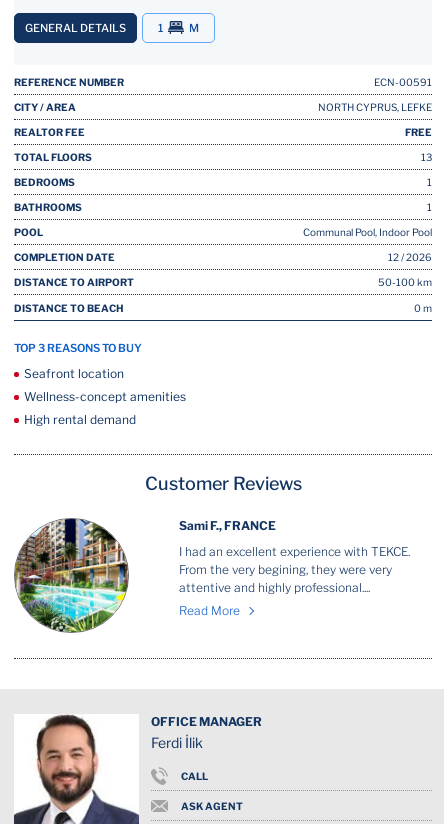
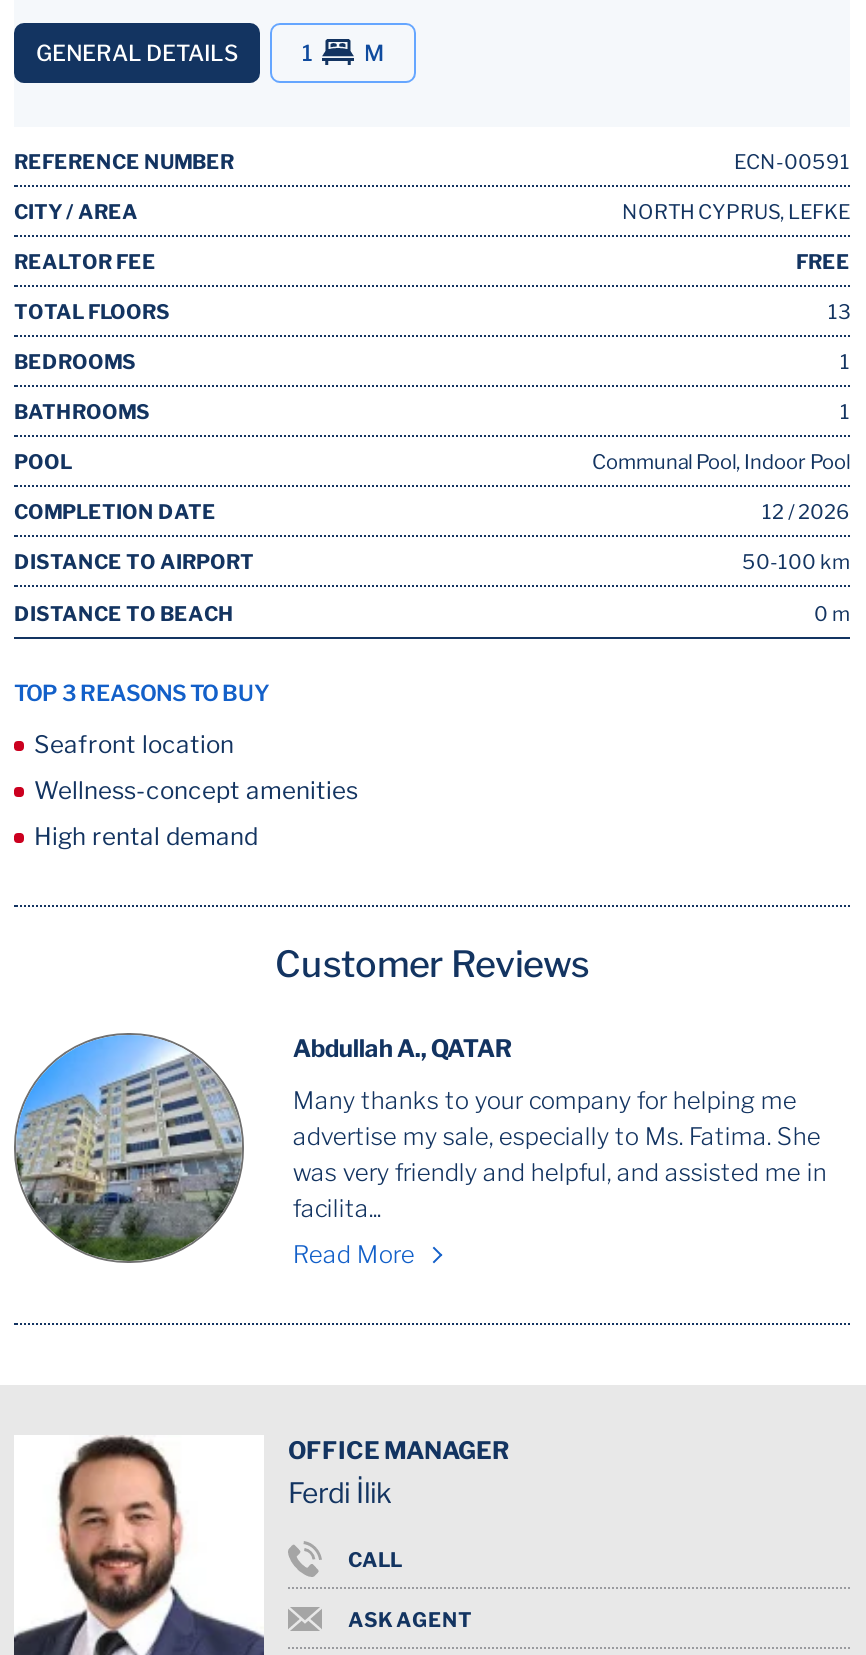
- [image]
+ [image]

- Sami F., FRANCE
+ Abdullah A., QATAR

- I had an excellent experience with TEKCE.
- From the very begining, they were very
- attentive and highly professional....
+ Many thanks to your company for helping me
+ advertise my sale, especially to Ms. Fatima. She
+ was very friendly and helpful, and assisted me in
+ facilita...
